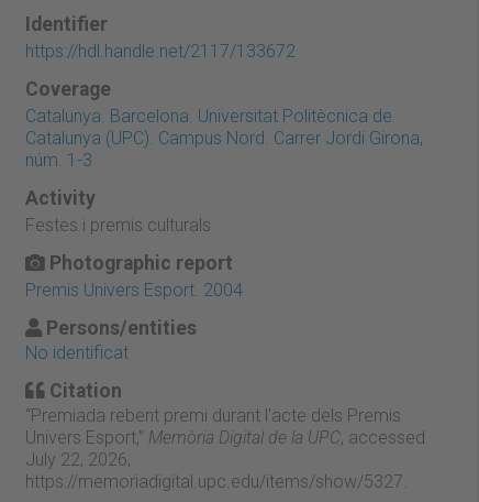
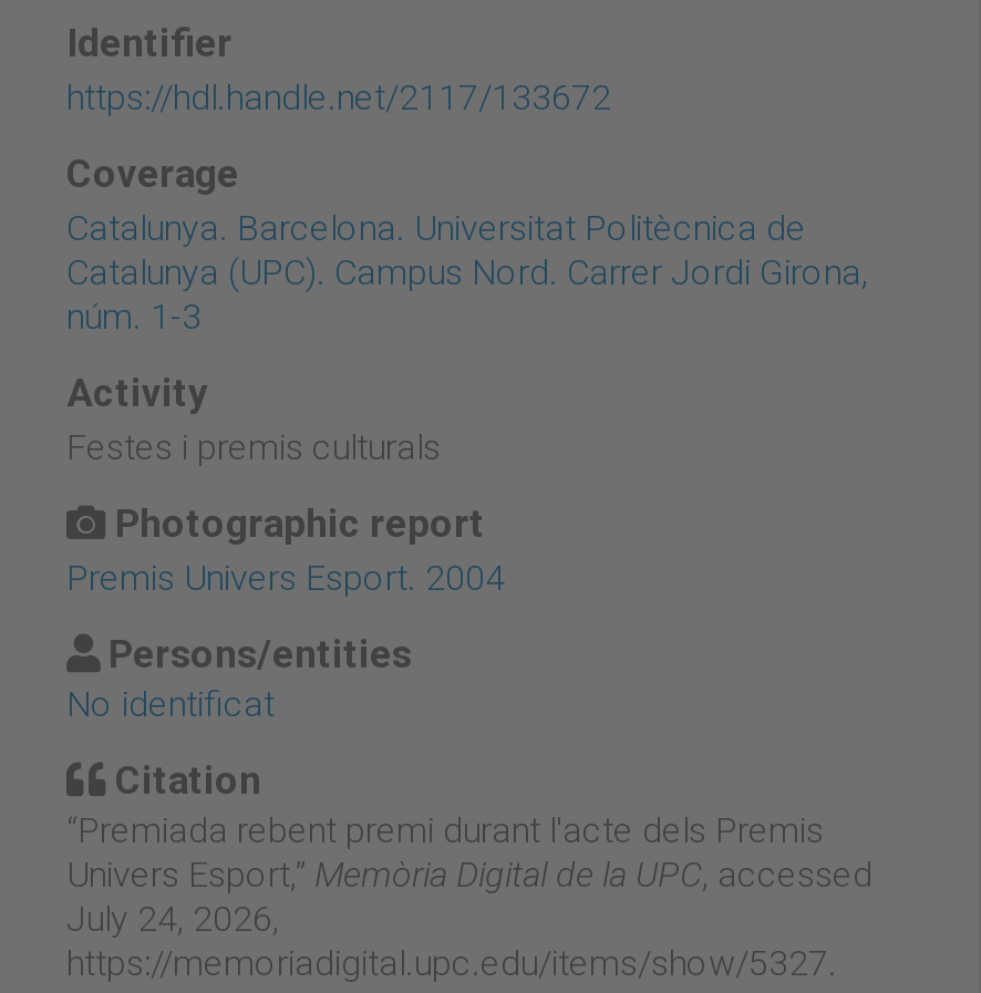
- July 22, 2026,
+ July 24, 2026,
